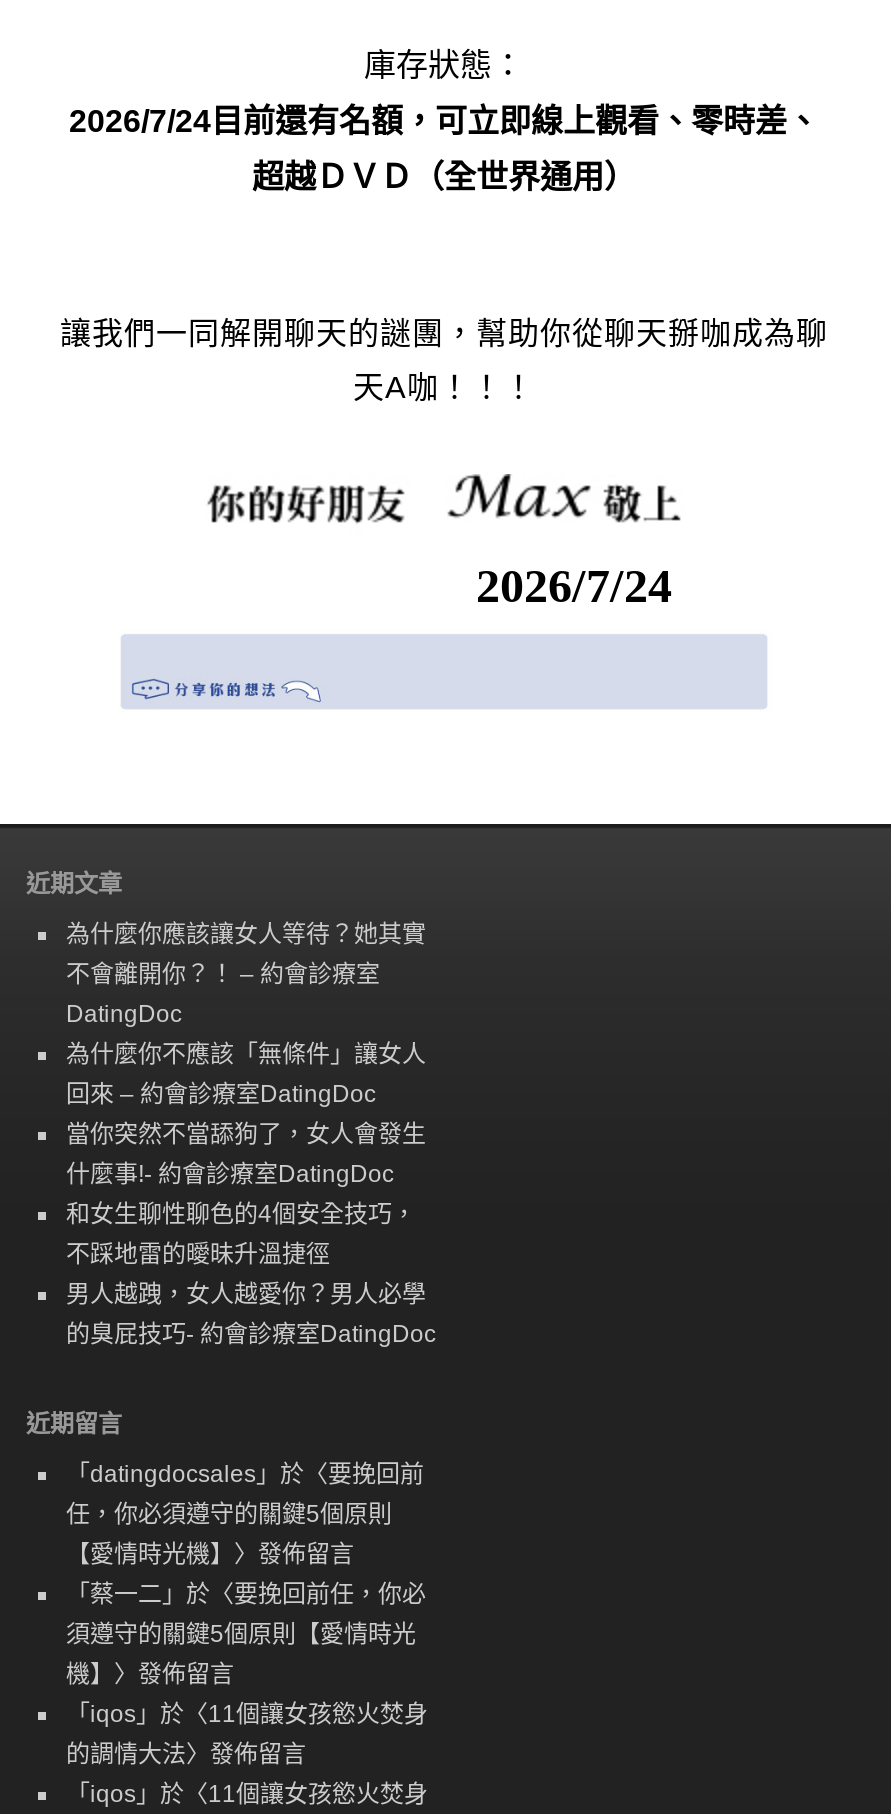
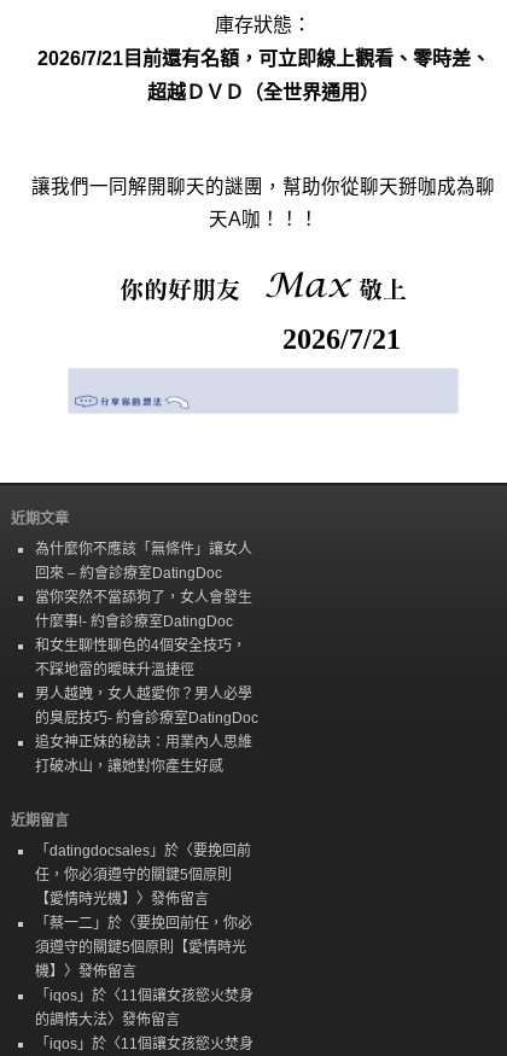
- 2026/7/24目前還有名額，可立即線上觀看、零時差、
+ 2026/7/21目前還有名額，可立即線上觀看、零時差、

- 2026/7/24
+ 2026/7/21

- 為什麼你應該讓女人等待？她其實
- 不會離開你？！ – 約會診療室
- DatingDoc

moved up: 為什麼你不應該「無條件」讓女人 | 回來 – 約會診療室DatingDoc | 當你突然不當舔狗了，女人會發生 | 什麼事!- 約會診療室DatingDoc | 和女生聊性聊色的4個安全技巧， | 不踩地雷的曖昧升溫捷徑 | 男人越跩，女人越愛你？男人必學 | 的臭屁技巧- 約會診療室DatingDoc

+ 追女神正妹的秘訣：用業內人思維
+ 打破冰山，讓她對你產生好感
